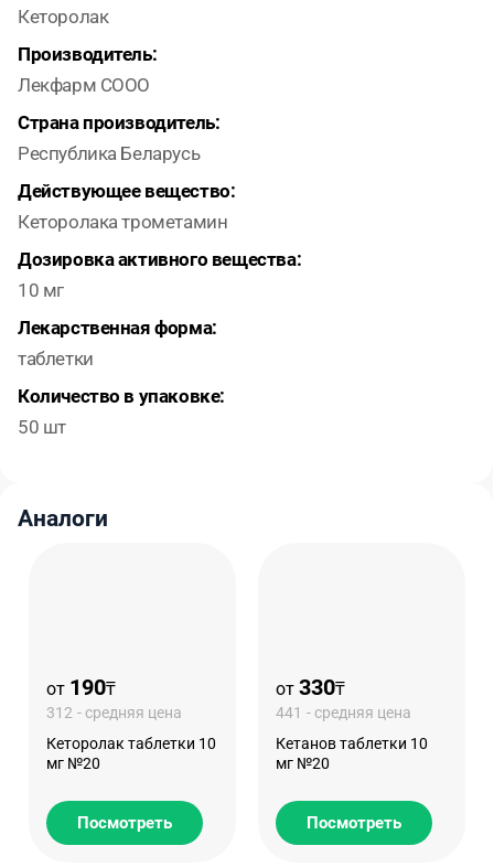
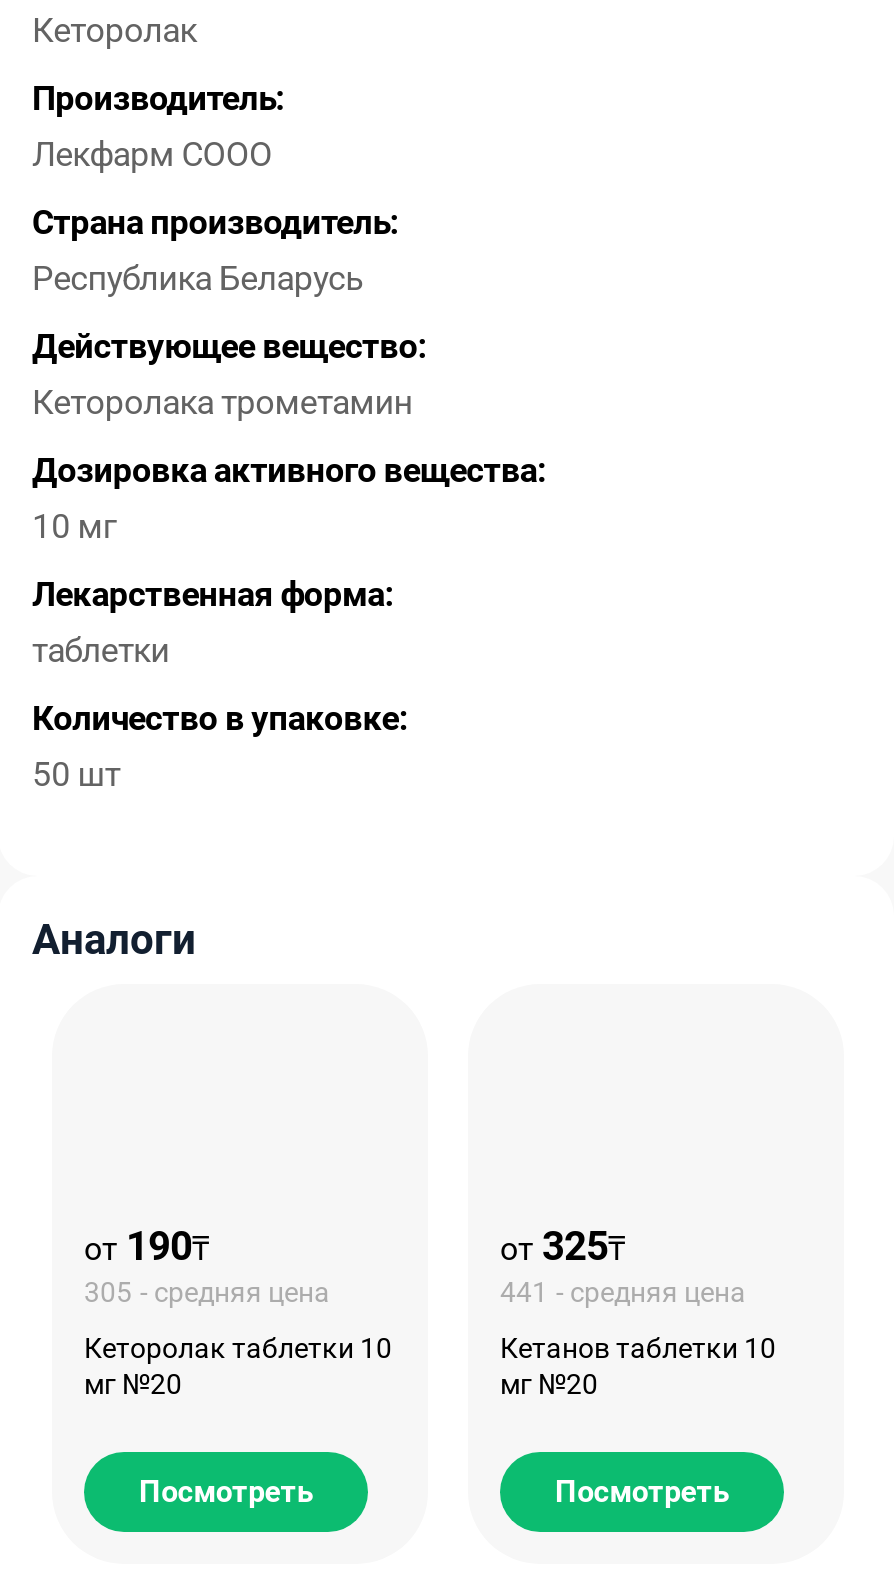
- от 330₸
+ от 325₸

- 312 - средняя цена
+ 305 - средняя цена
